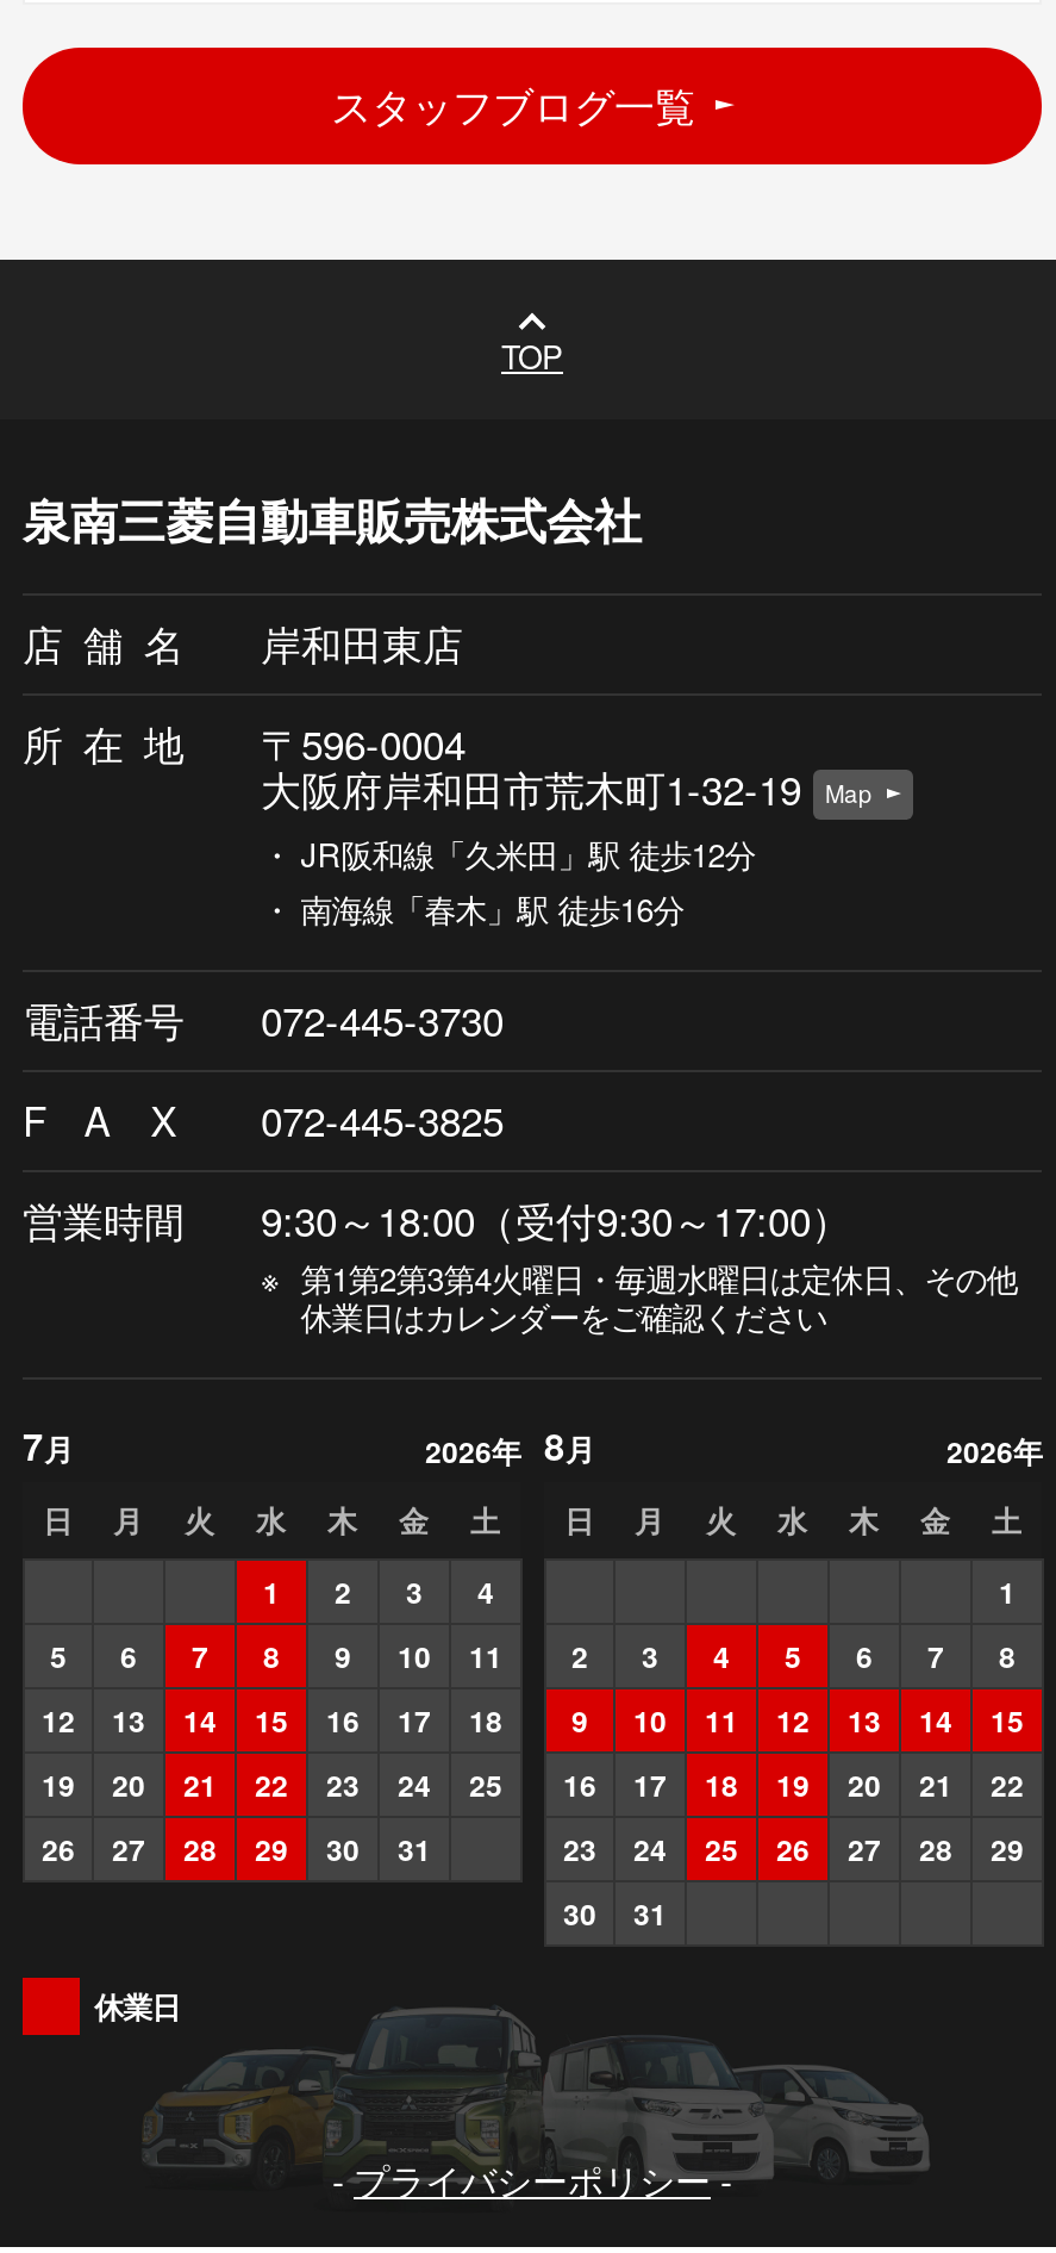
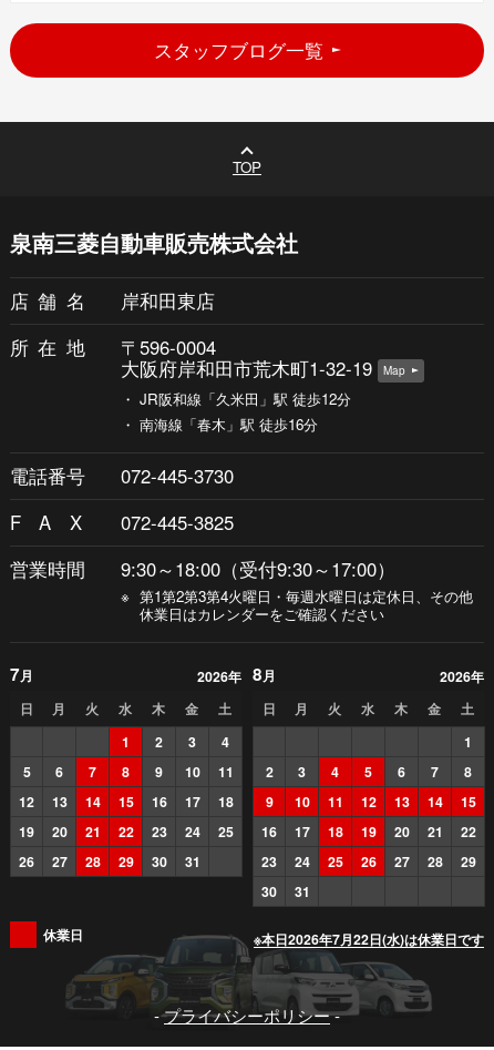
+ ※本日2026年7月22日(水)は休業日です
